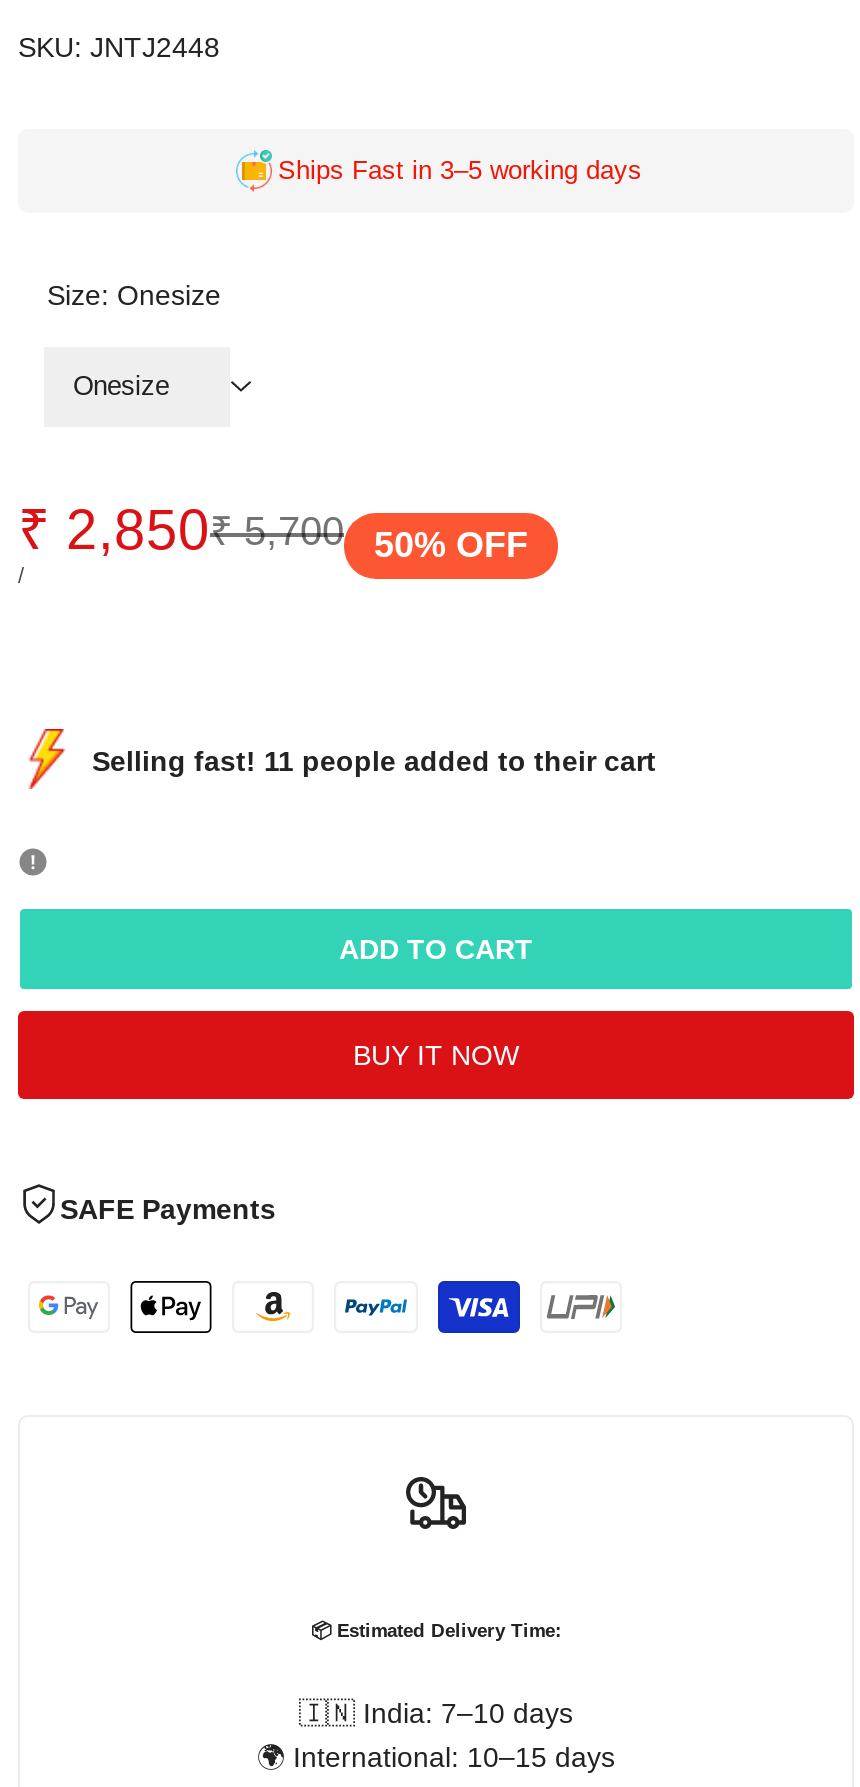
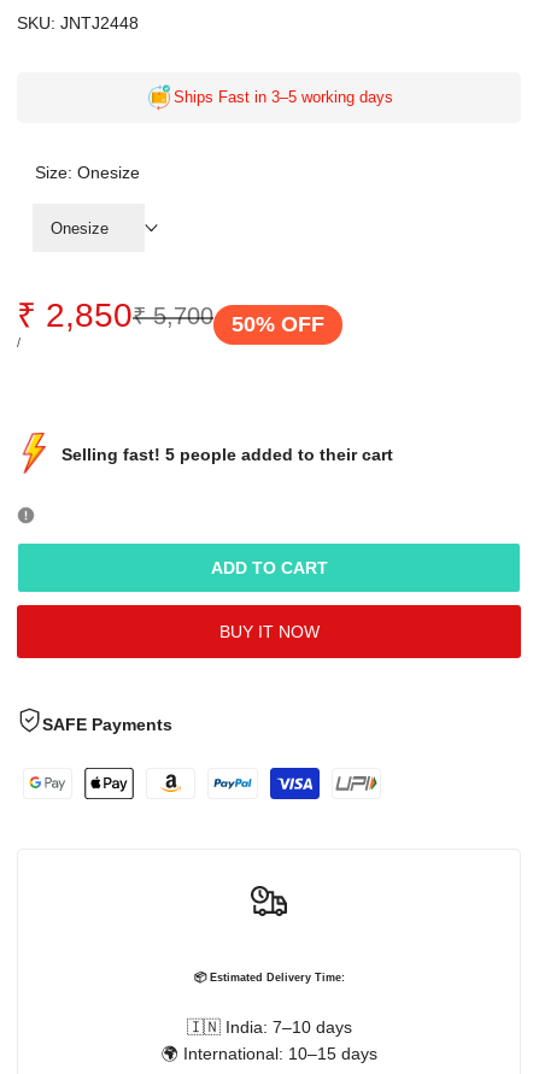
- Selling fast! 11 people added to their cart
+ Selling fast! 5 people added to their cart
